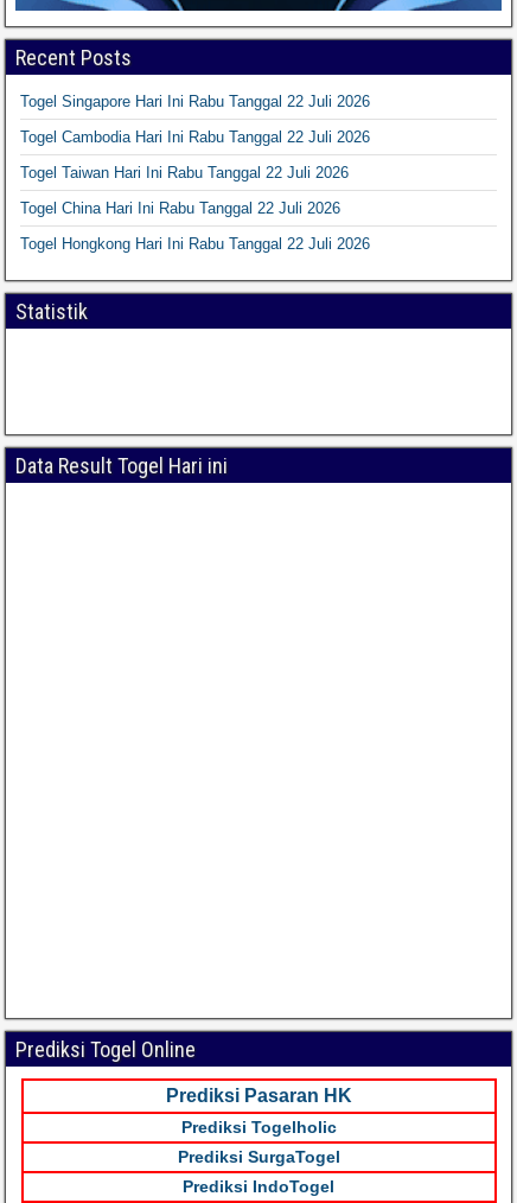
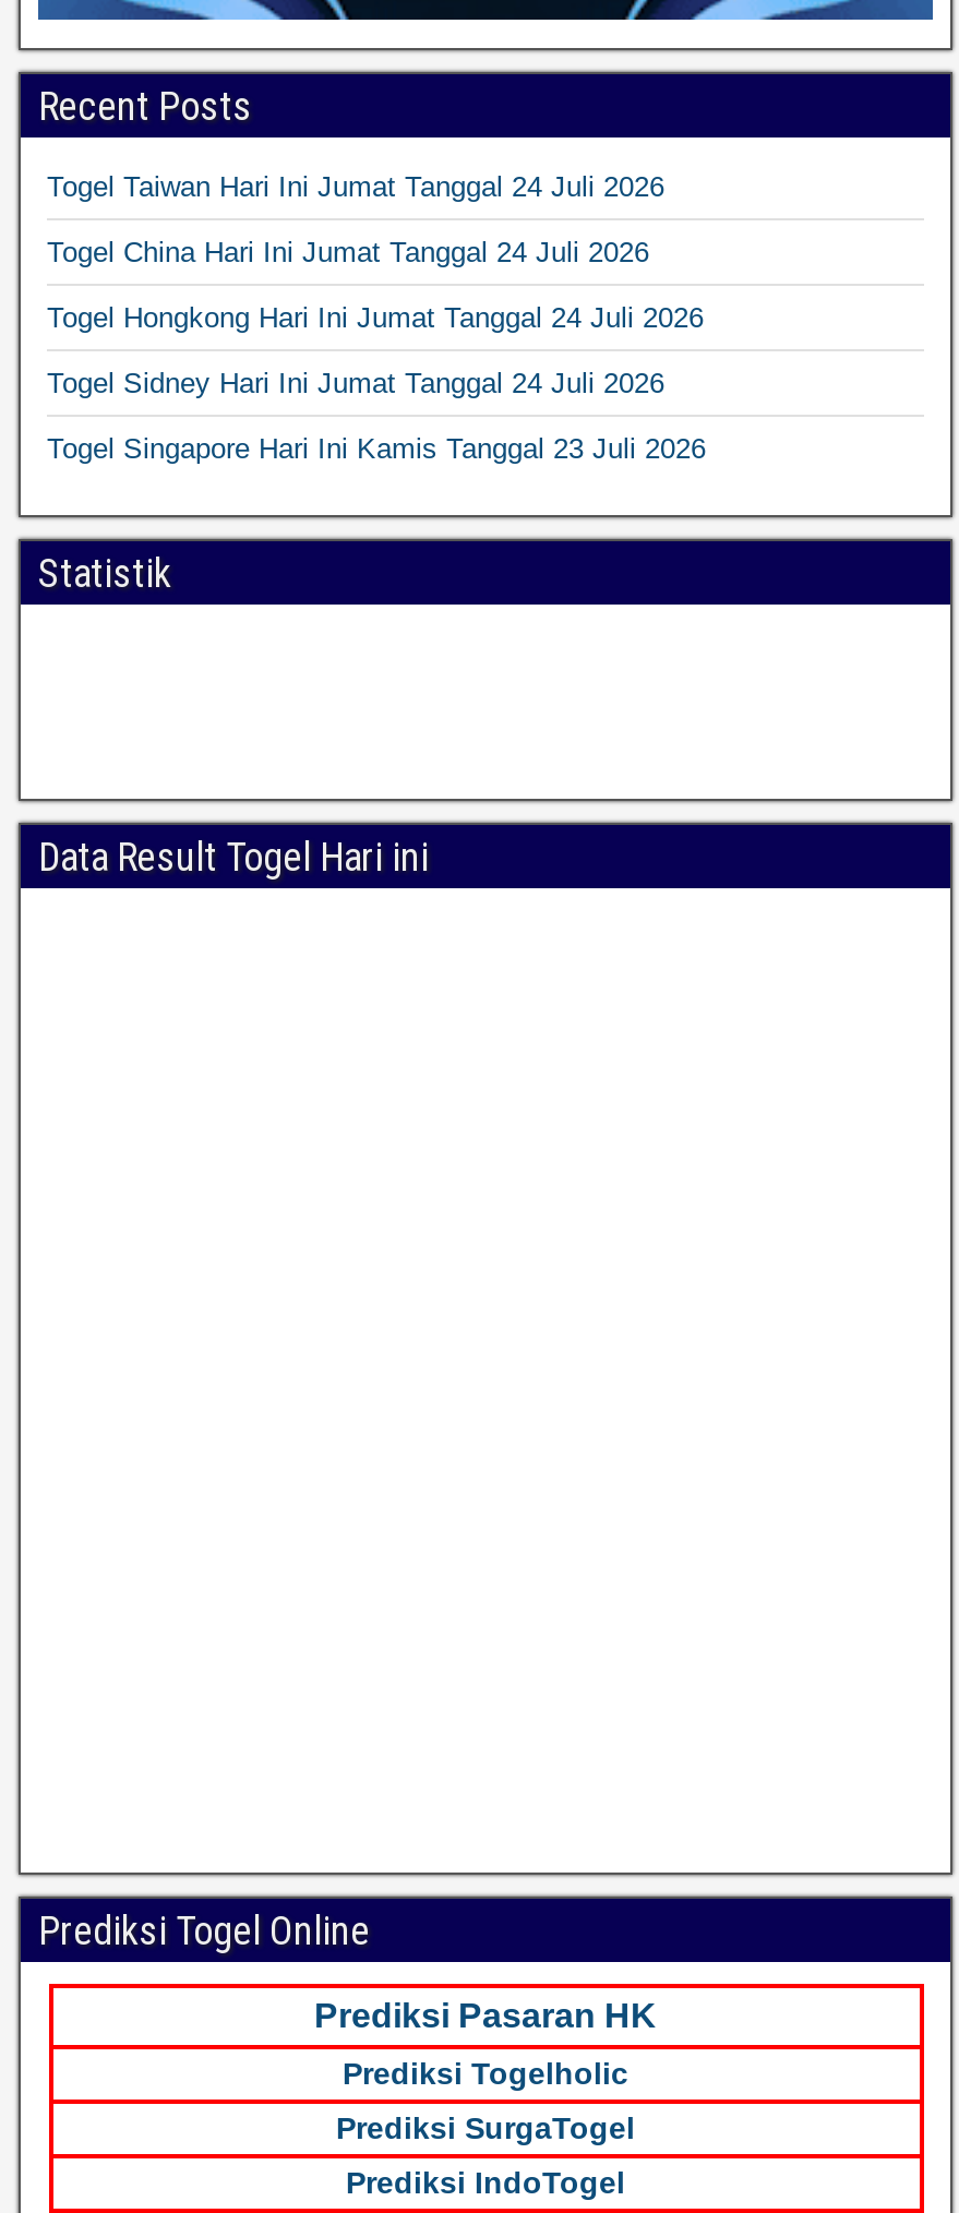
- Togel Singapore Hari Ini Rabu Tanggal 22 Juli 2026
+ Togel Taiwan Hari Ini Jumat Tanggal 24 Juli 2026

- Togel Cambodia Hari Ini Rabu Tanggal 22 Juli 2026
+ Togel China Hari Ini Jumat Tanggal 24 Juli 2026

- Togel Taiwan Hari Ini Rabu Tanggal 22 Juli 2026
+ Togel Hongkong Hari Ini Jumat Tanggal 24 Juli 2026

- Togel China Hari Ini Rabu Tanggal 22 Juli 2026
+ Togel Sidney Hari Ini Jumat Tanggal 24 Juli 2026

- Togel Hongkong Hari Ini Rabu Tanggal 22 Juli 2026
+ Togel Singapore Hari Ini Kamis Tanggal 23 Juli 2026
